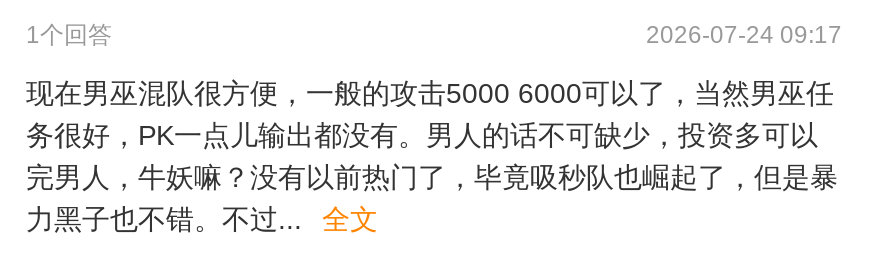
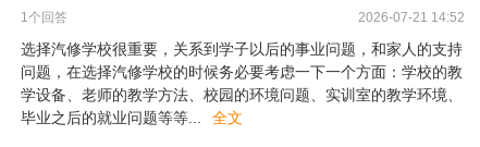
- 2026-07-24 09:17
+ 2026-07-21 14:52

- 现在男巫混队很方便，一般的攻击5000 6000可以了，当然男巫任
- 务很好，PK一点儿输出都没有。男人的话不可缺少，投资多可以
- 完男人，牛妖嘛？没有以前热门了，毕竟吸秒队也崛起了，但是暴
- 力黑子也不错。不过...
+ 选择汽修学校很重要，关系到学子以后的事业问题，和家人的支持
+ 问题，在选择汽修学校的时候务必要考虑一下一个方面：学校的教
+ 学设备、老师的教学方法、校园的环境问题、实训室的教学环境、
+ 毕业之后的就业问题等等...
